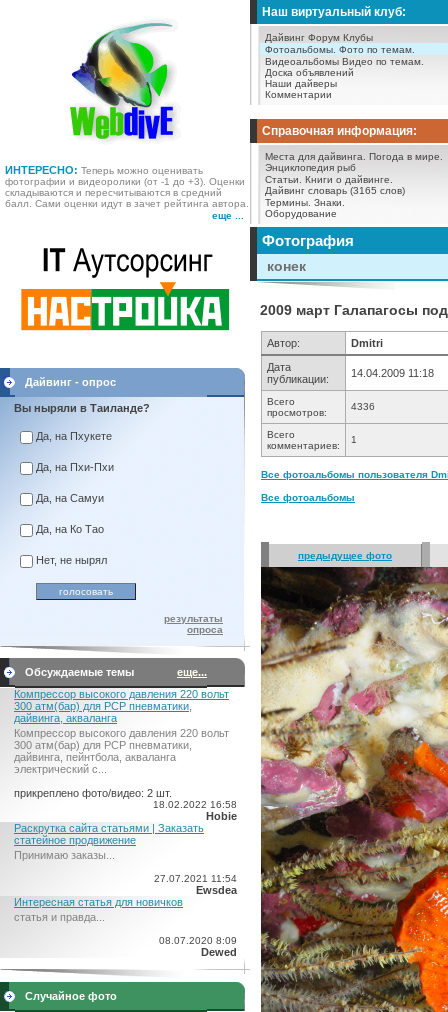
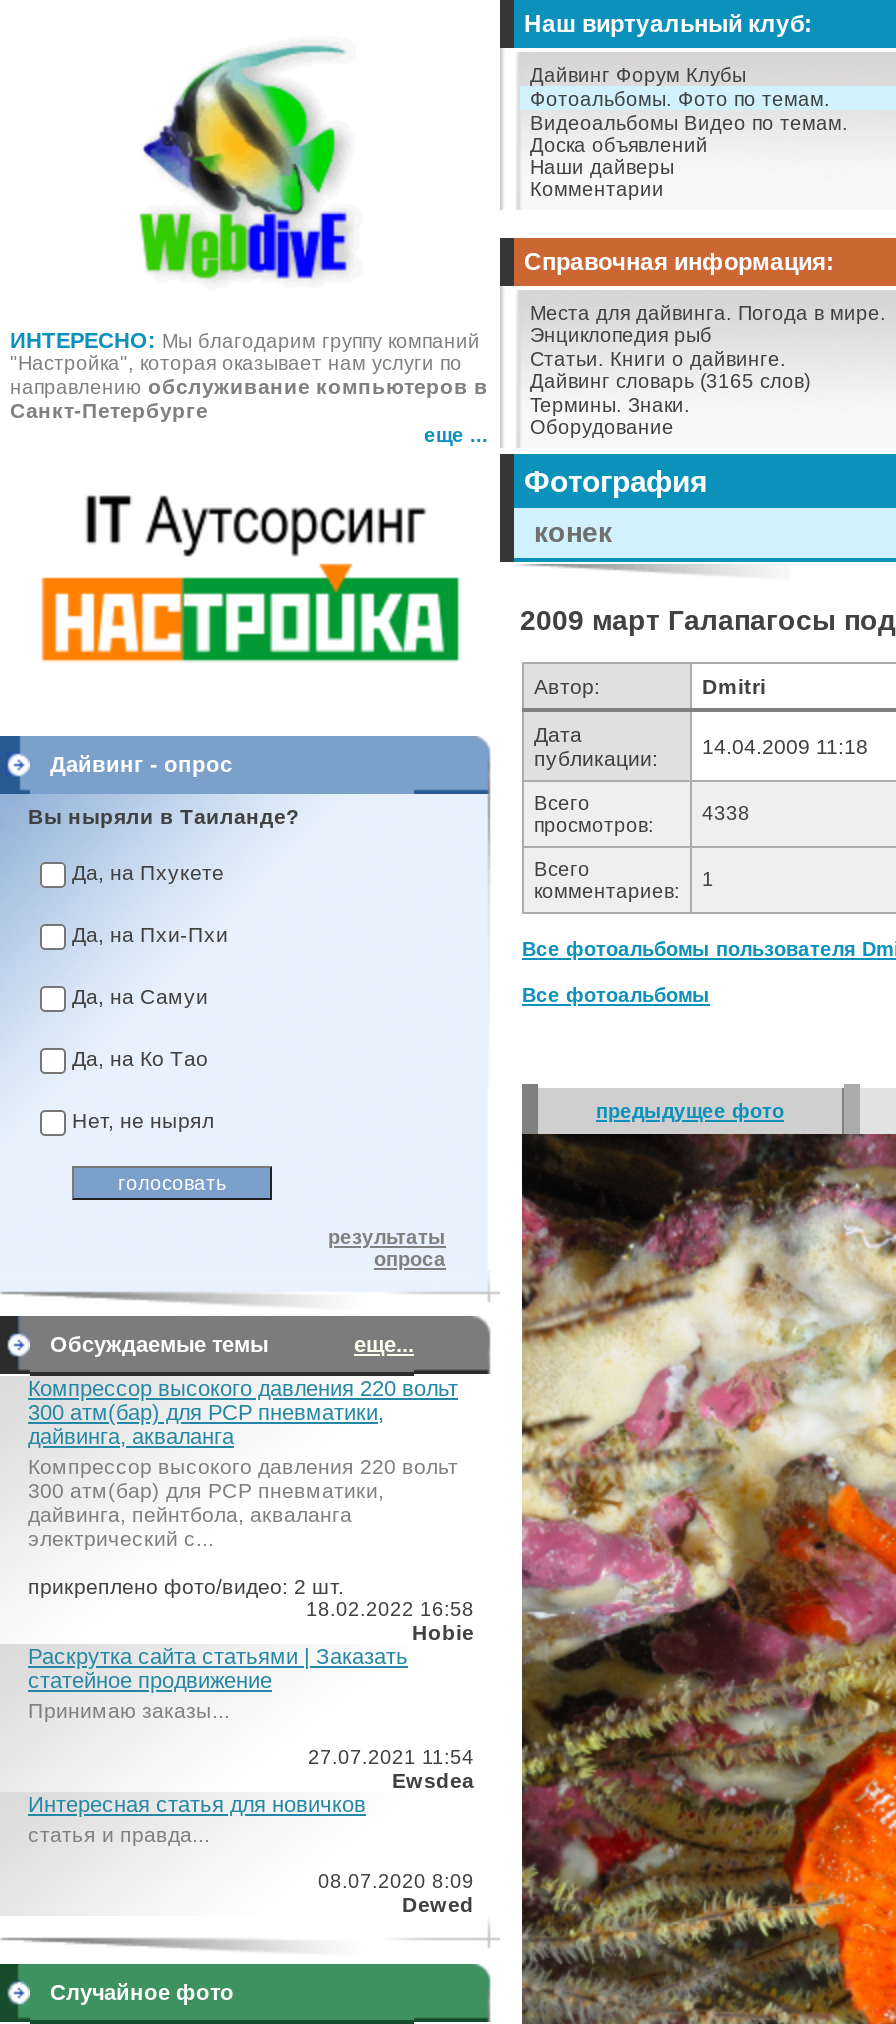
- ИНТЕРЕСНО: Теперь можно оценивать
- фотографии и видеоролики (от -1 до +3). Оценки
- складываются и пересчитываются в средний
- балл. Сами оценки идут в зачет рейтинга автора.
+ ИНТЕРЕСНО: Мы благодарим группу компаний
+ "Настройка", которая оказывает нам услуги по
+ направлению обслуживание компьютеров в
+ Санкт-Петербурге

- 4336
+ 4338
